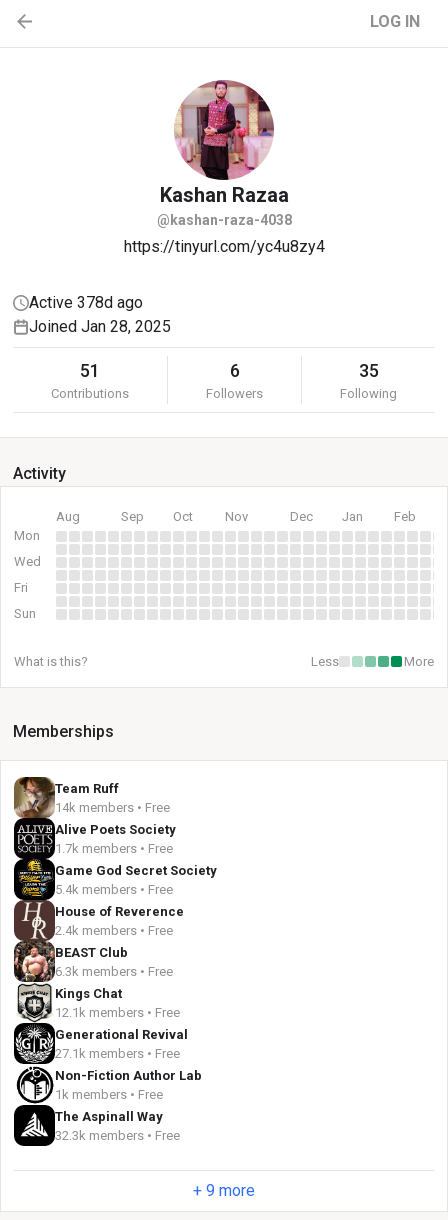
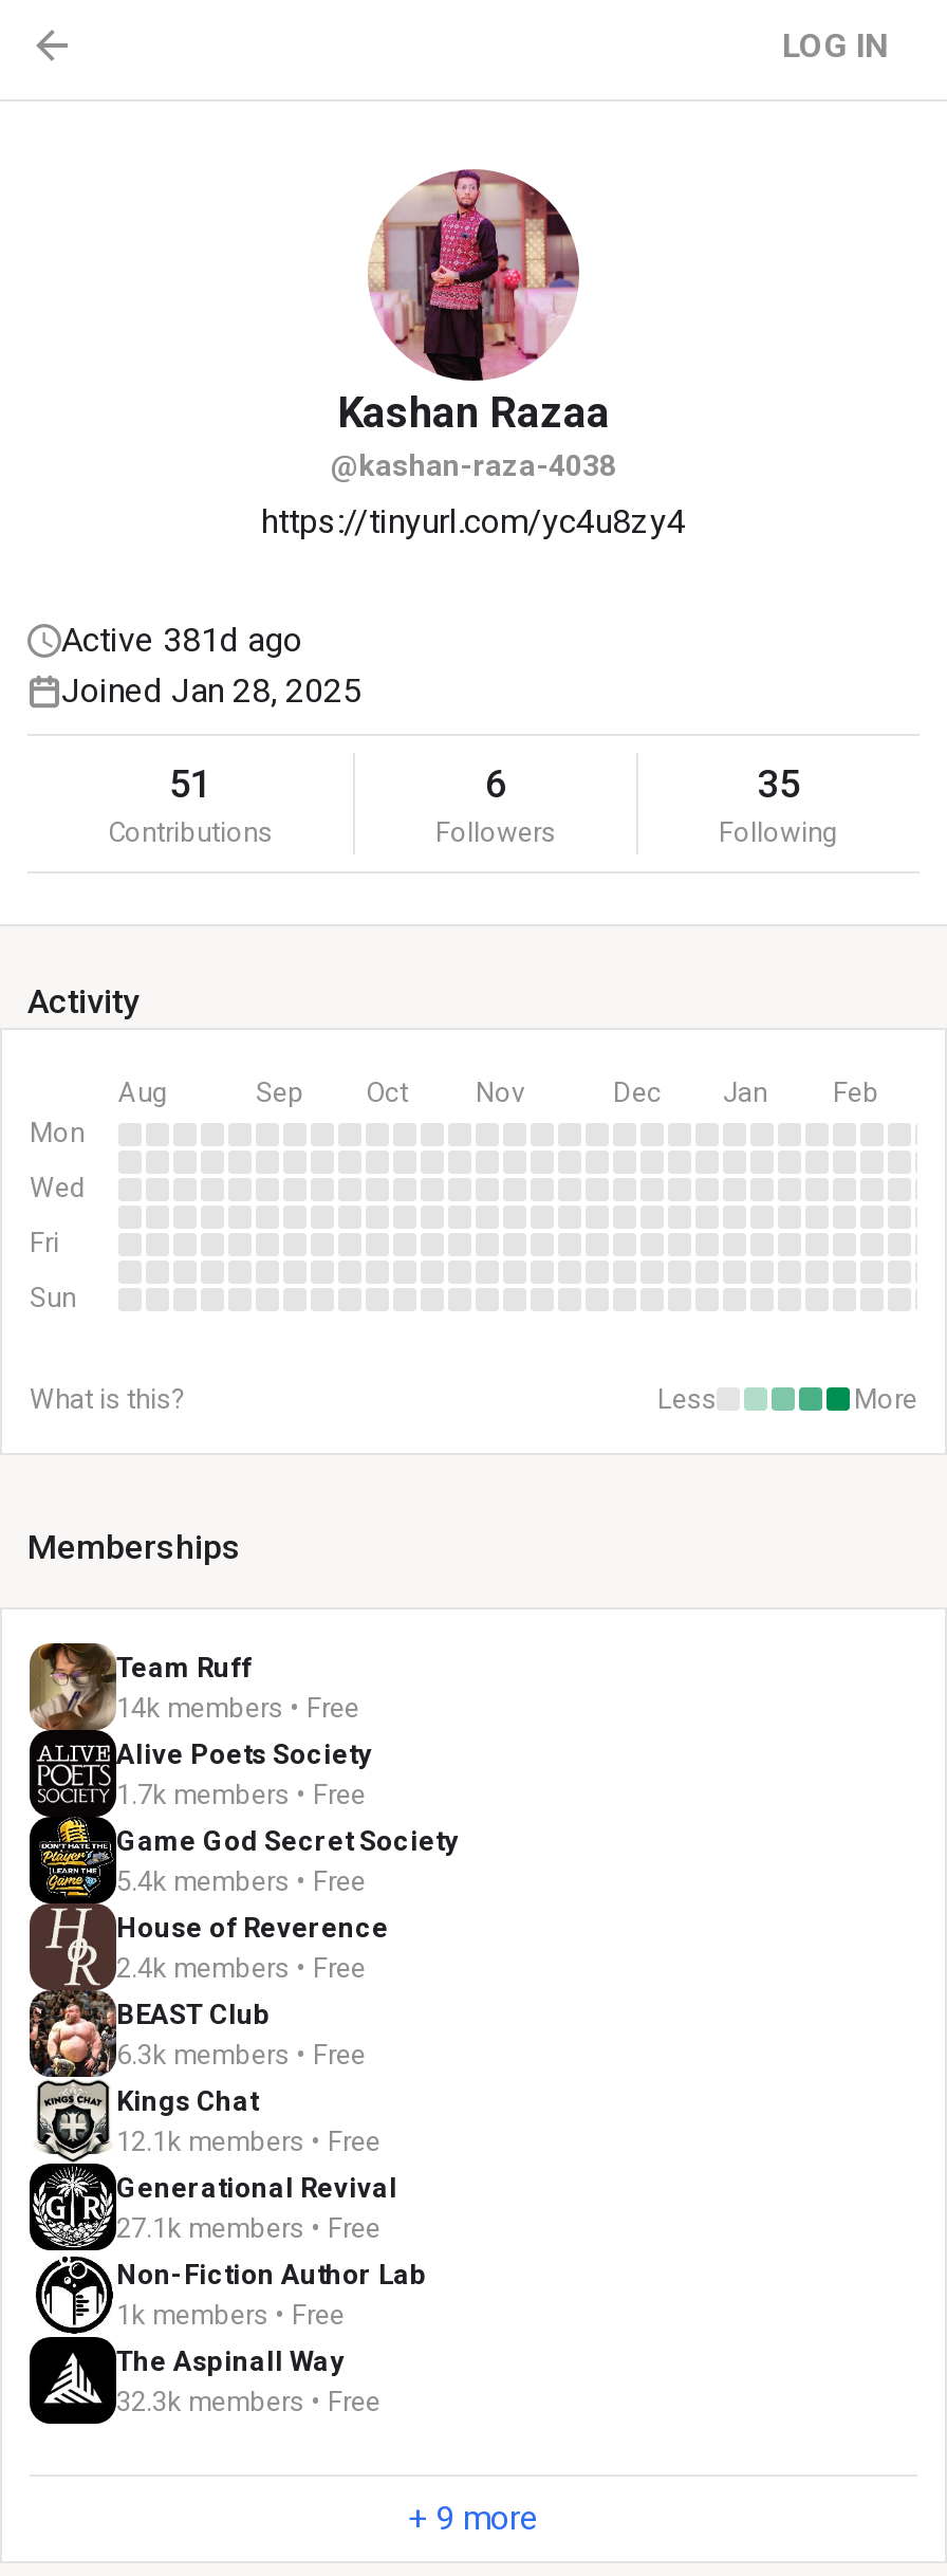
- Active 378d ago
+ Active 381d ago
